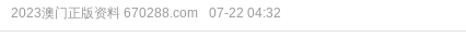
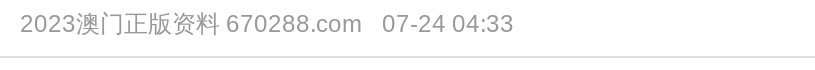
- 2023澳门正版资料 670288.com 07-22 04:32
+ 2023澳门正版资料 670288.com 07-24 04:33
